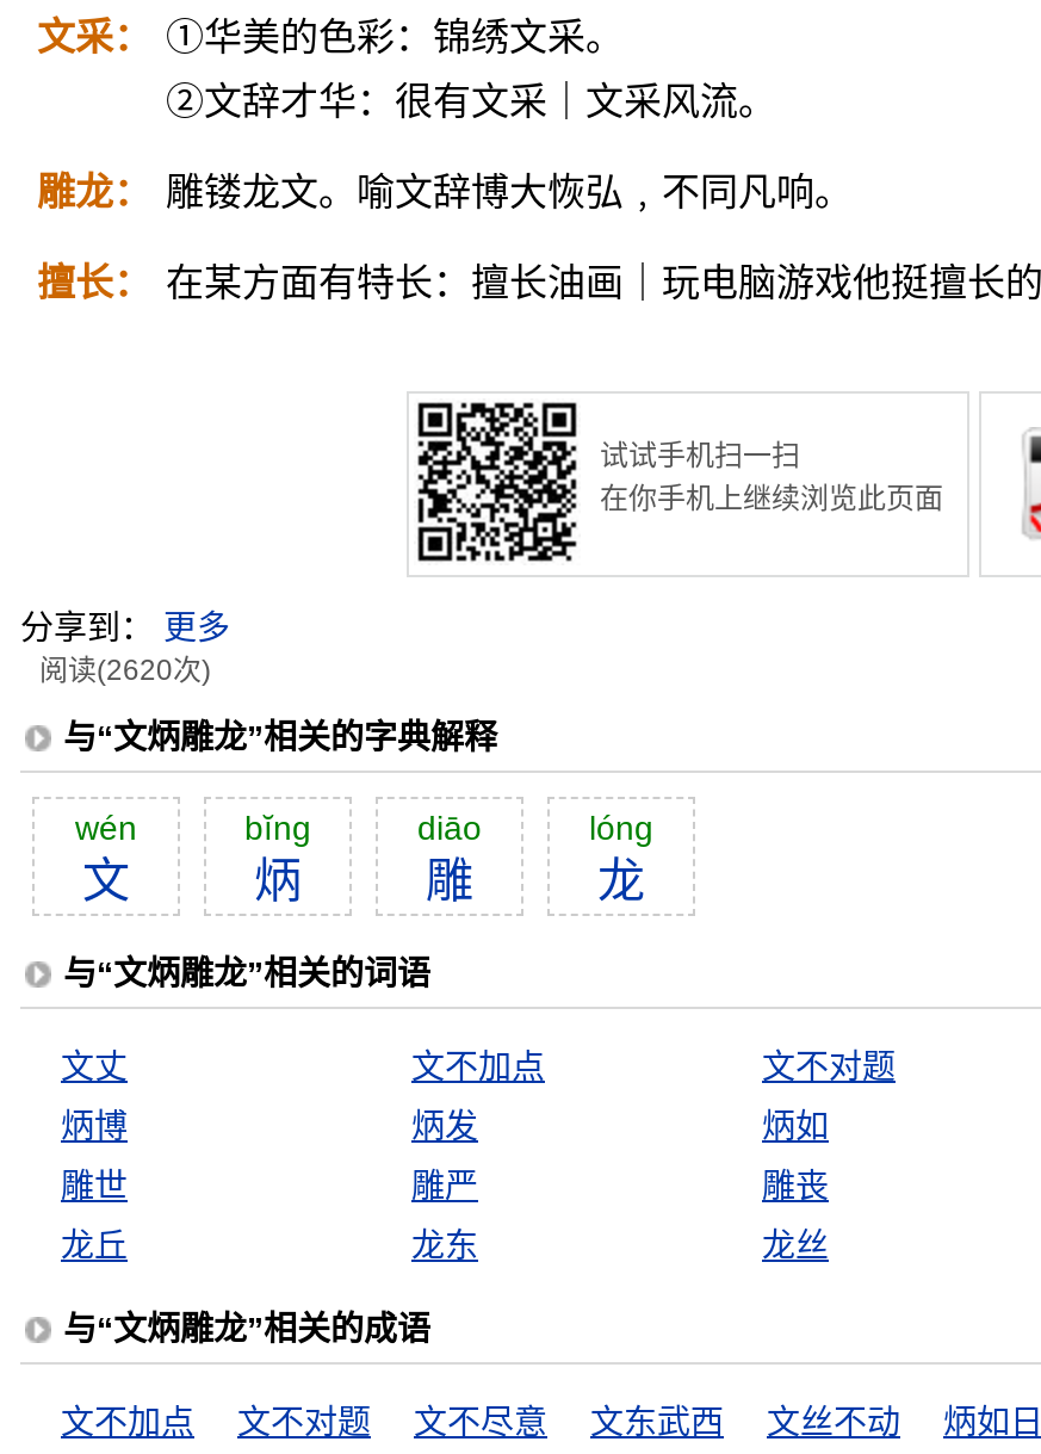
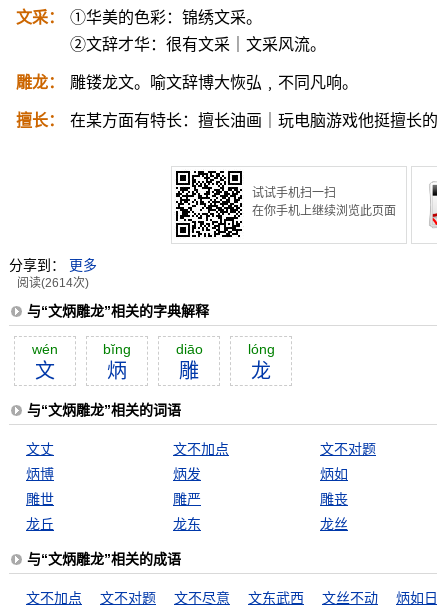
- 阅读(2620次)
+ 阅读(2614次)
